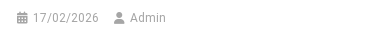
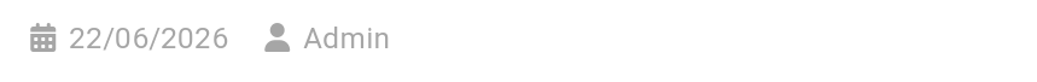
- 17/02/2026
+ 22/06/2026
